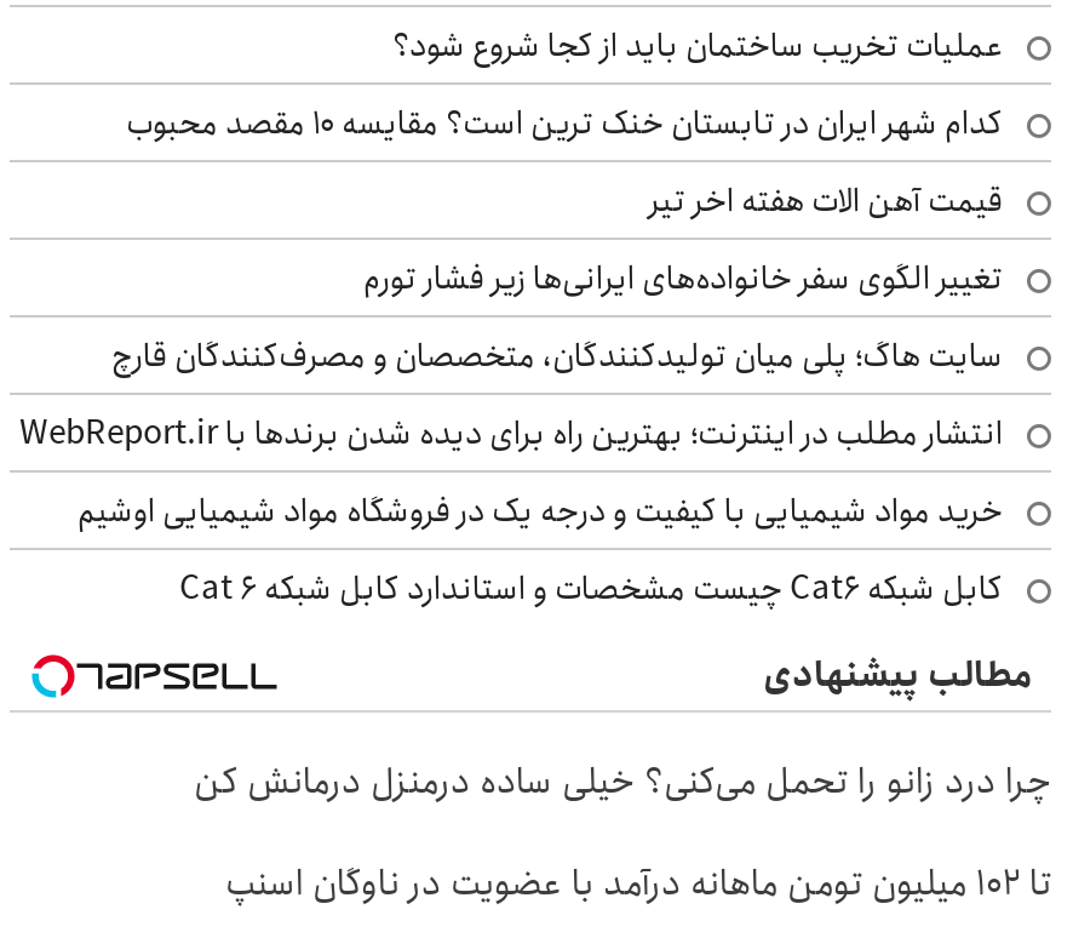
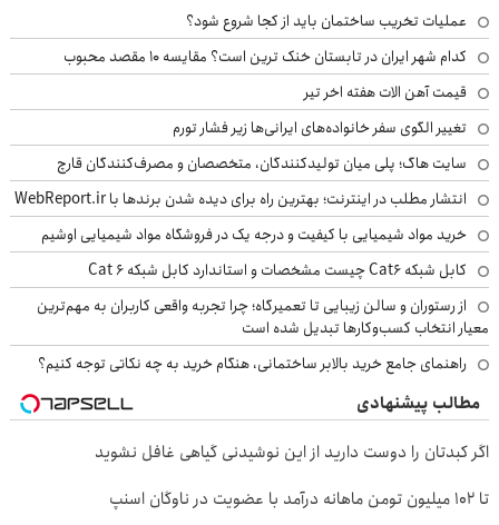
+ از رستوران و سالن زیبایی تا تعمیرگاه؛ چرا تجربه واقعی کاربران به مهم‌ترین
+ معیار انتخاب کسب‌وکارها تبدیل شده است
+ راهنمای جامع خرید بالابر ساختمانی، هنگام خرید به چه نکاتی توجه کنیم؟

- چرا درد زانو را تحمل می‌کنی؟ خیلی ساده درمنزل درمانش کن
+ اگر کبدتان را دوست دارید از این نوشیدنی گیاهی غافل نشوید
